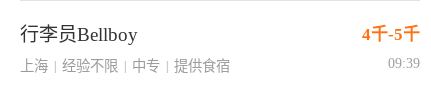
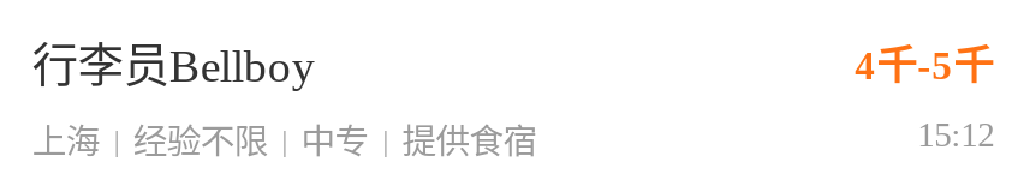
- 09:39
+ 15:12
